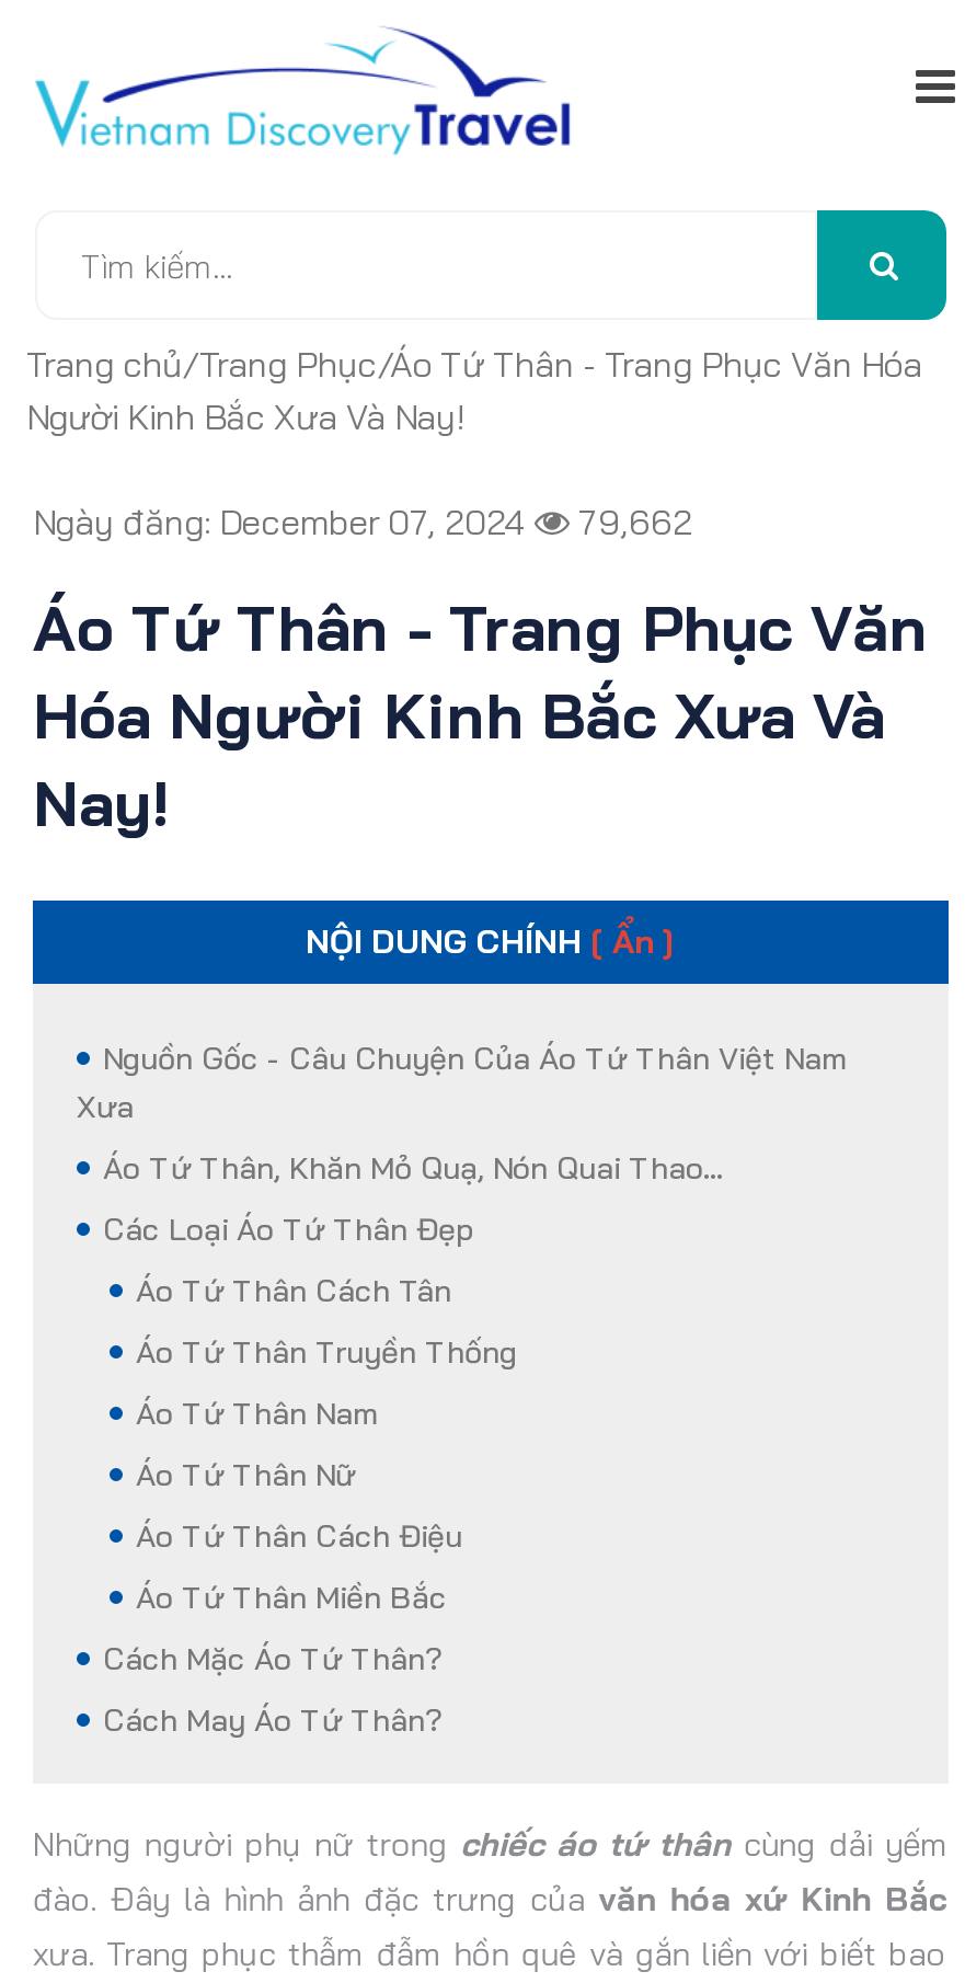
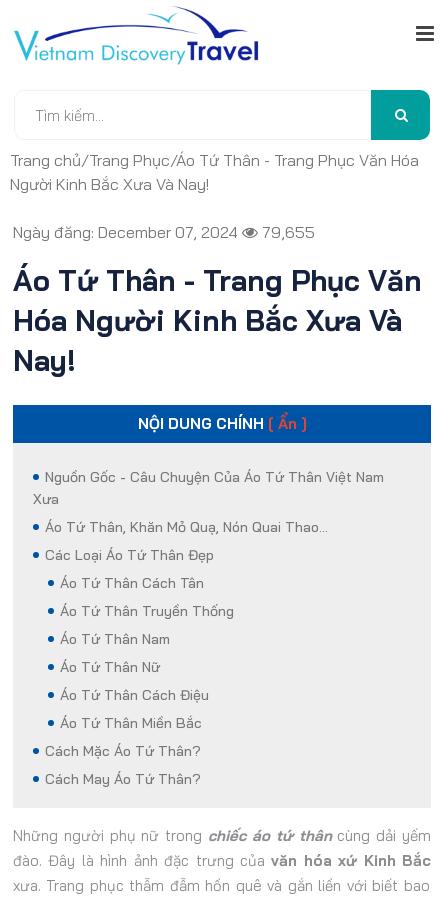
- Ngày đăng: December 07, 2024 79,662
+ Ngày đăng: December 07, 2024 79,655
